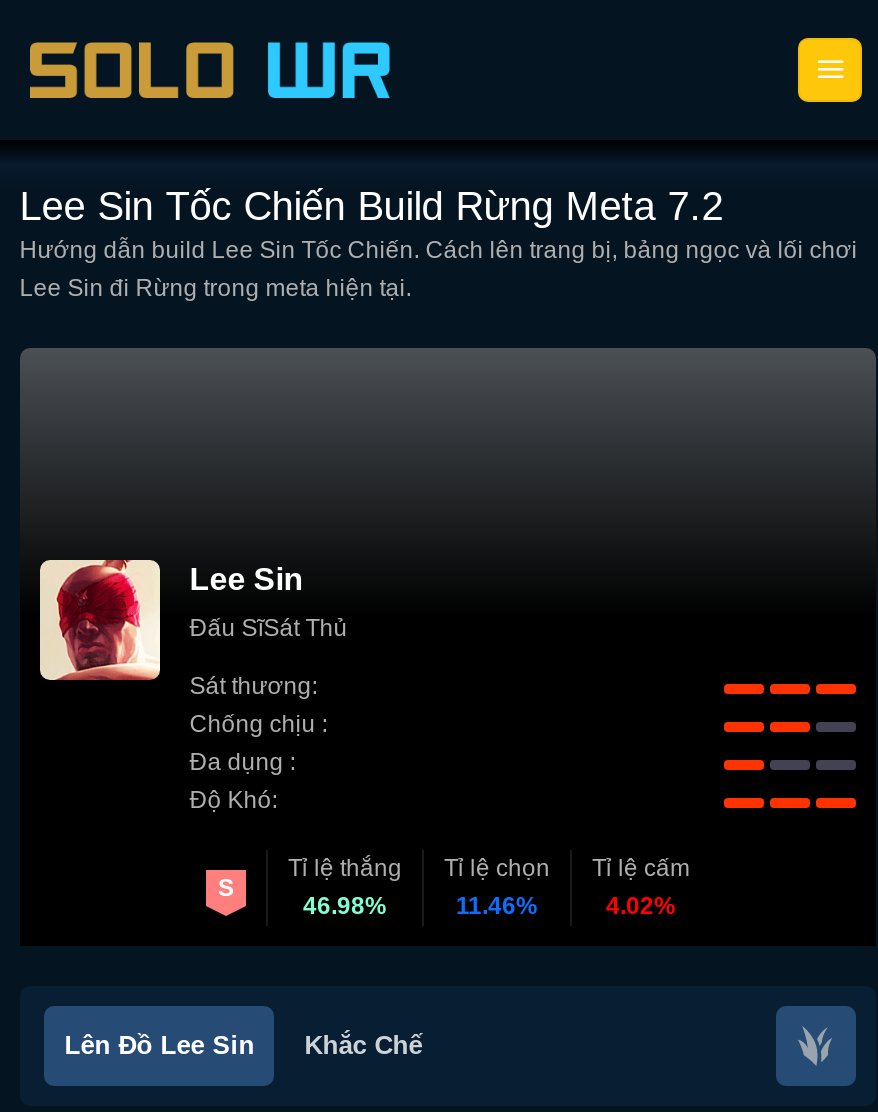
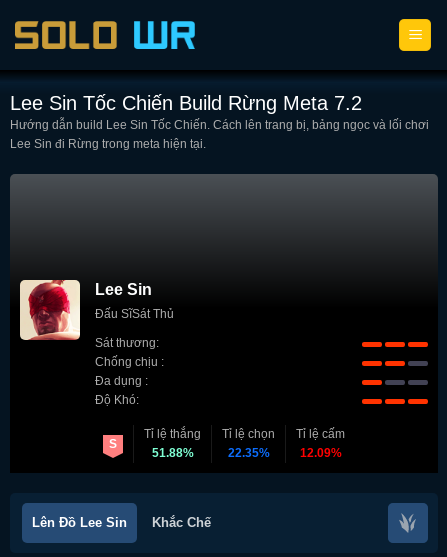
- 46.98%
+ 51.88%

- 11.46%
+ 22.35%

- 4.02%
+ 12.09%
